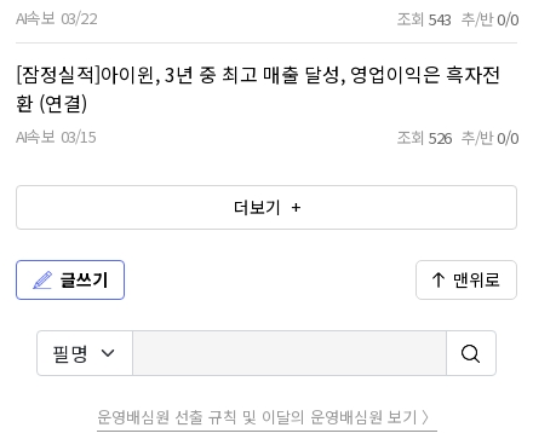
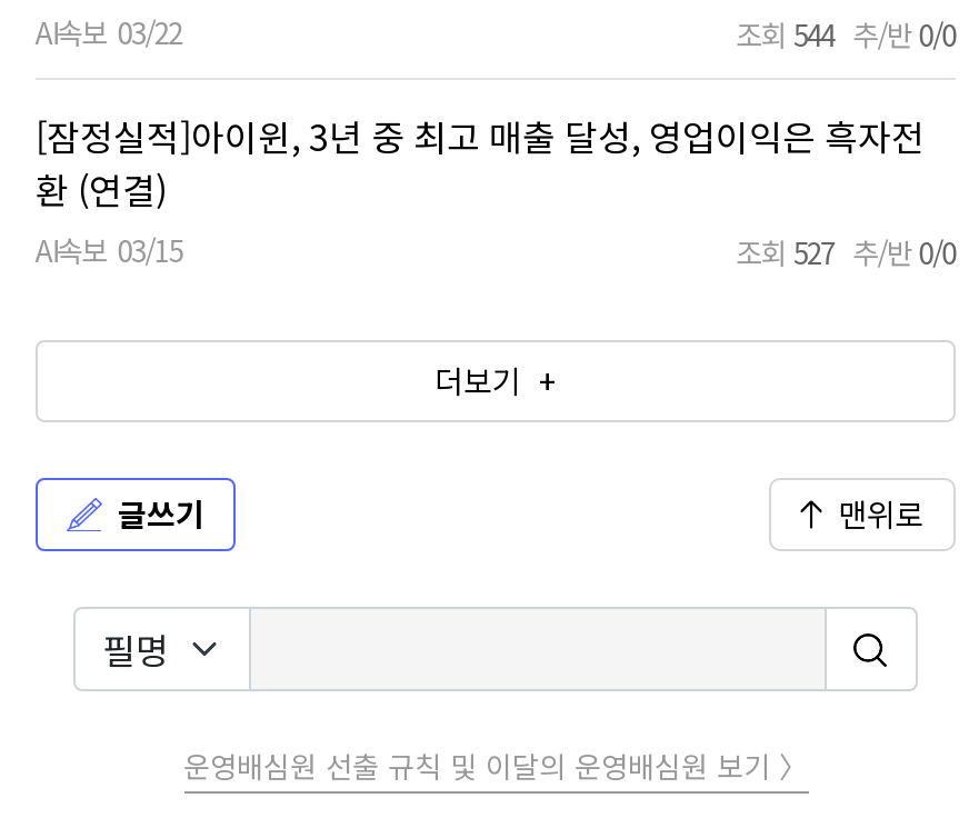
- 조회 543 추/반 0/0
+ 조회 544 추/반 0/0

- 조회 526 추/반 0/0
+ 조회 527 추/반 0/0
